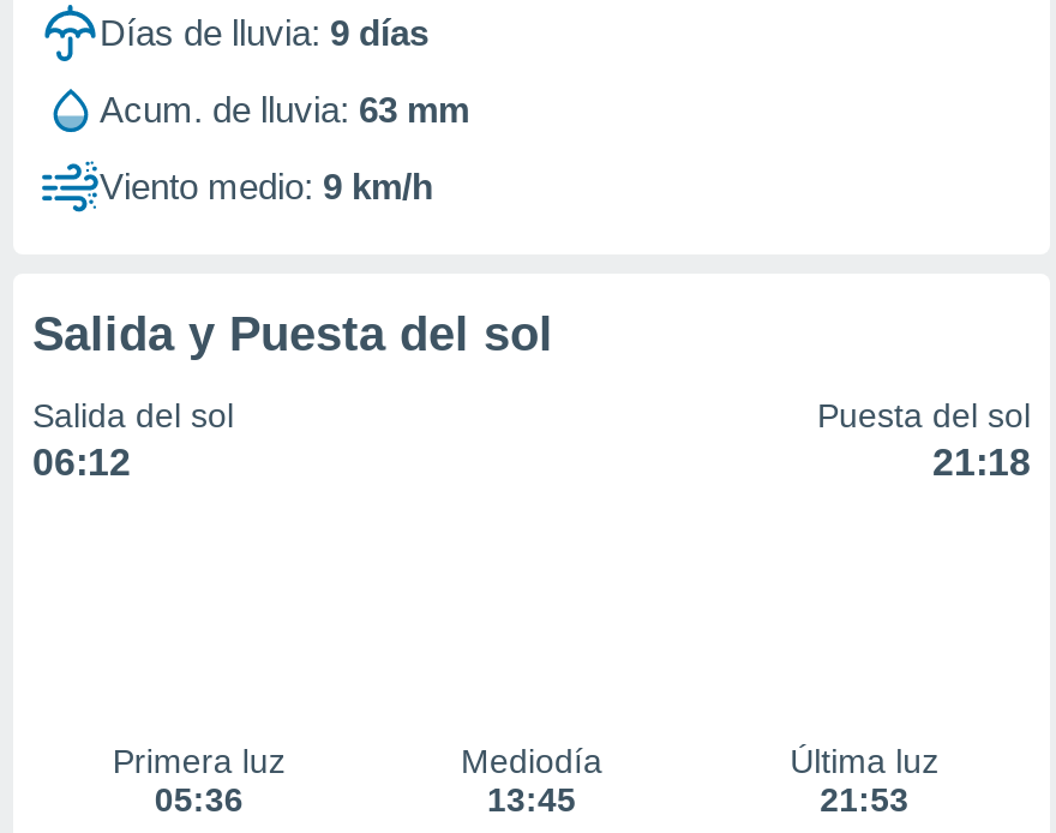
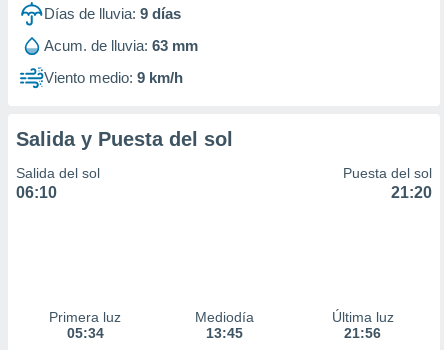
- 06:12
+ 06:10

- 21:18
+ 21:20

- 05:36
+ 05:34

- 21:53
+ 21:56
